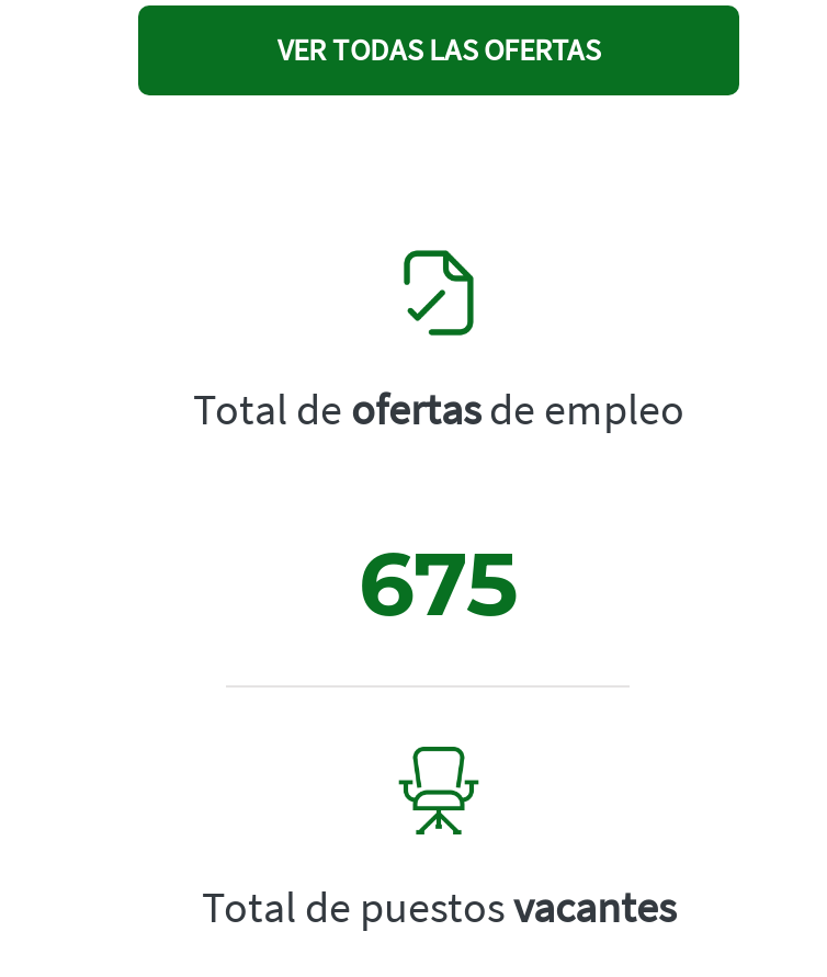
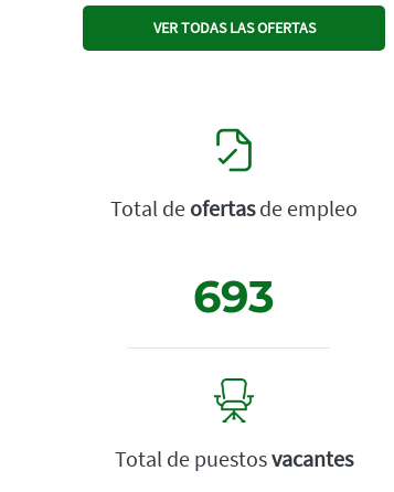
- 675
+ 693
